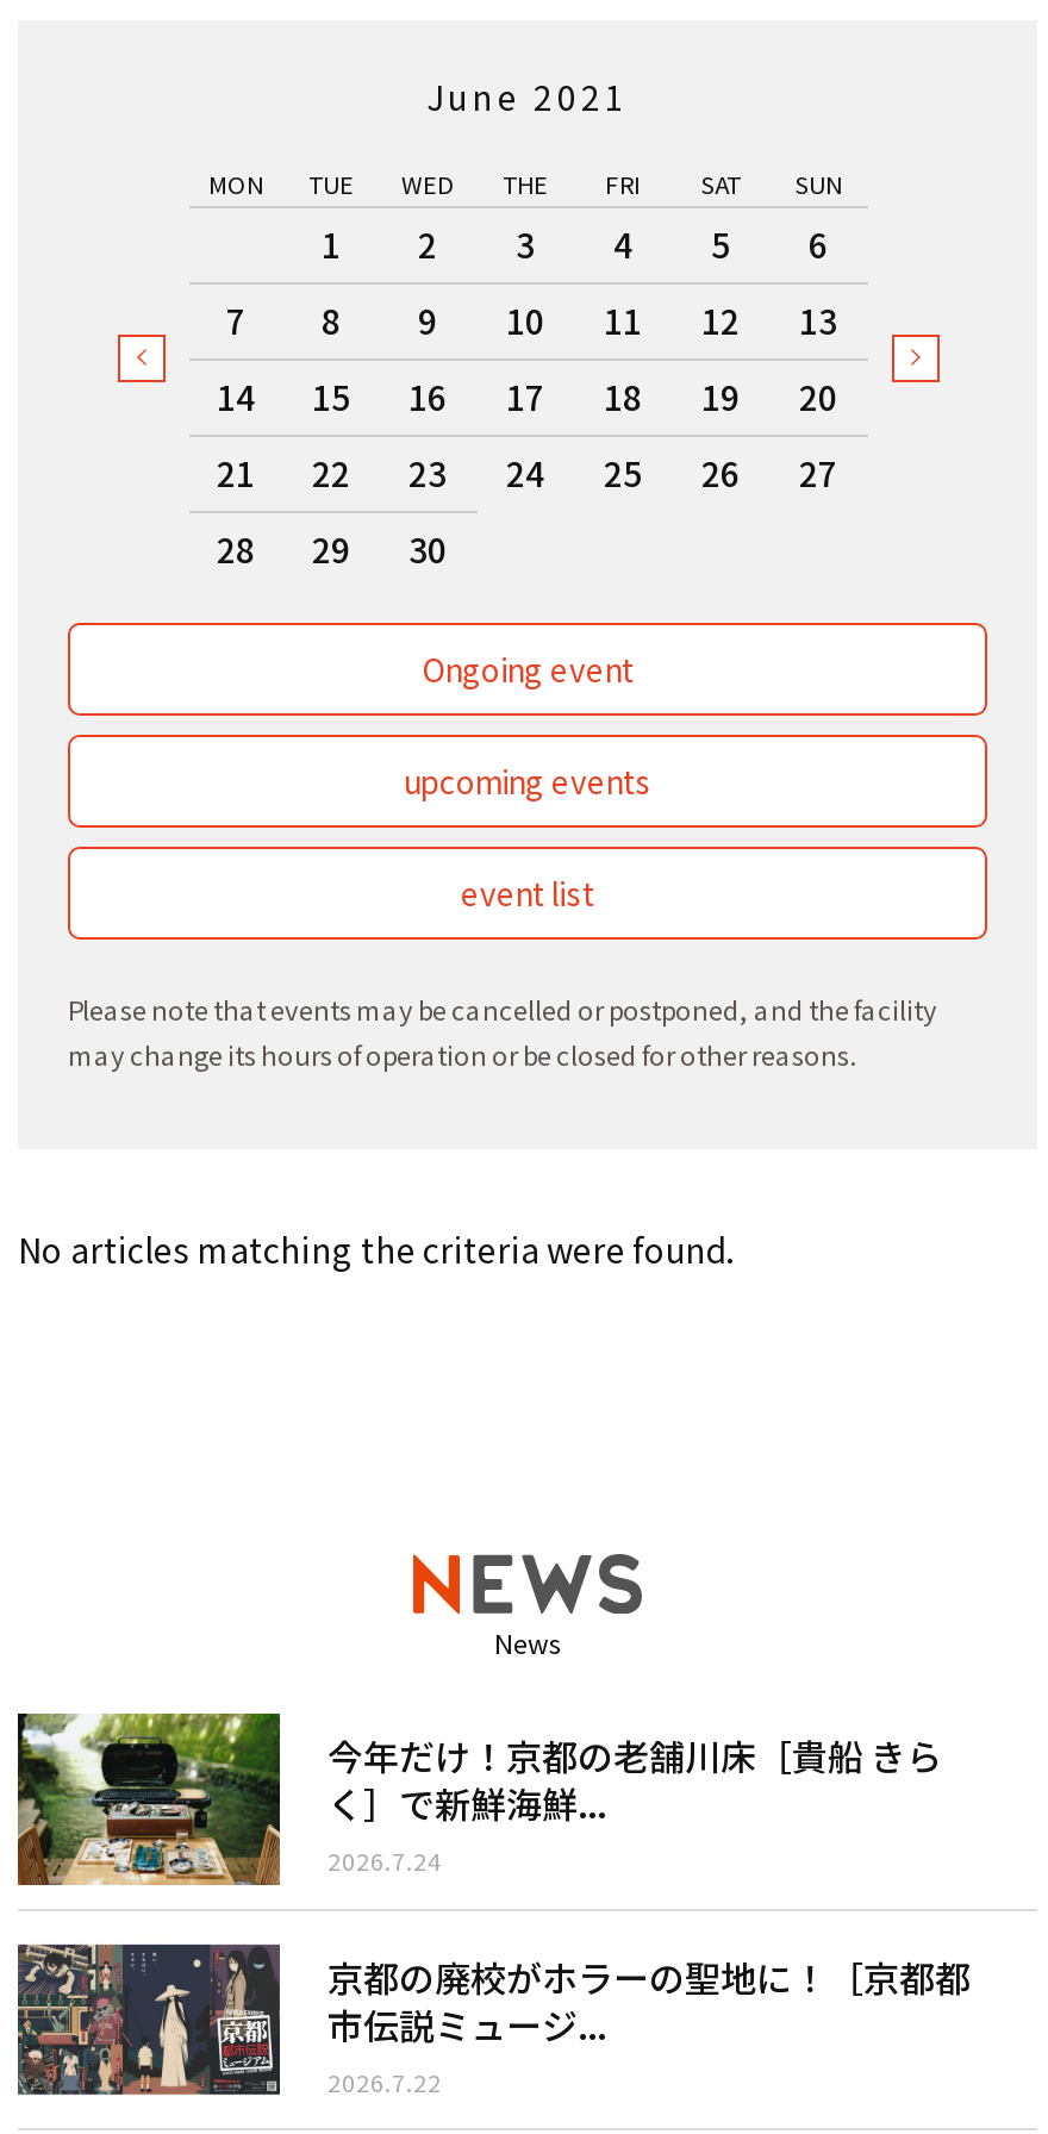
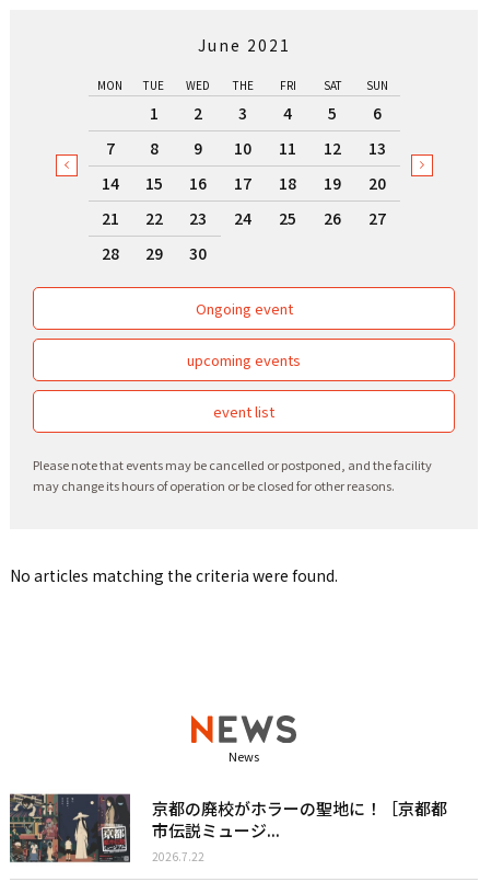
- [image]
- 今年だけ！京都の老舗川床［貴船 きら
- く］で新鮮海鮮...
- 2026.7.24
